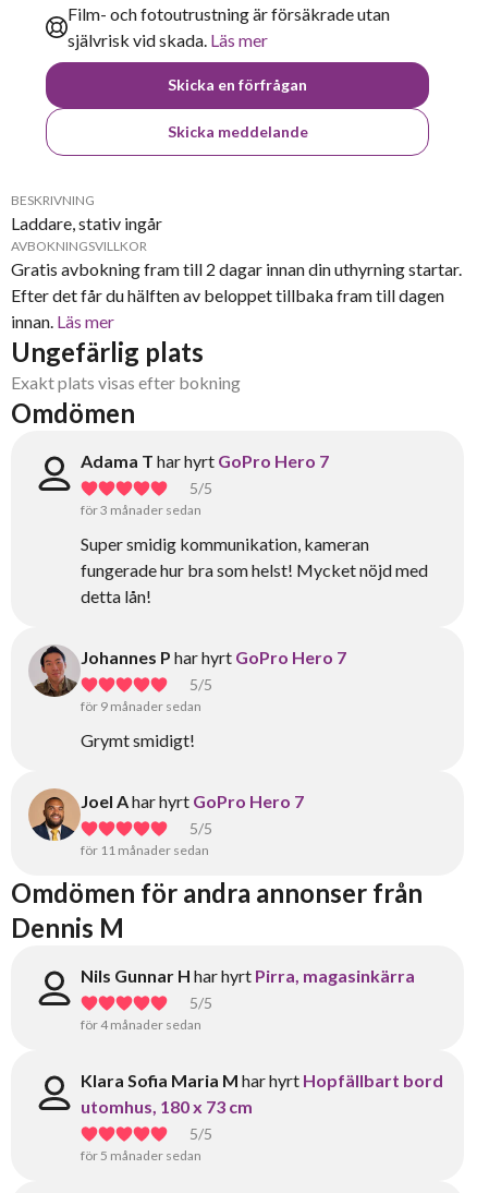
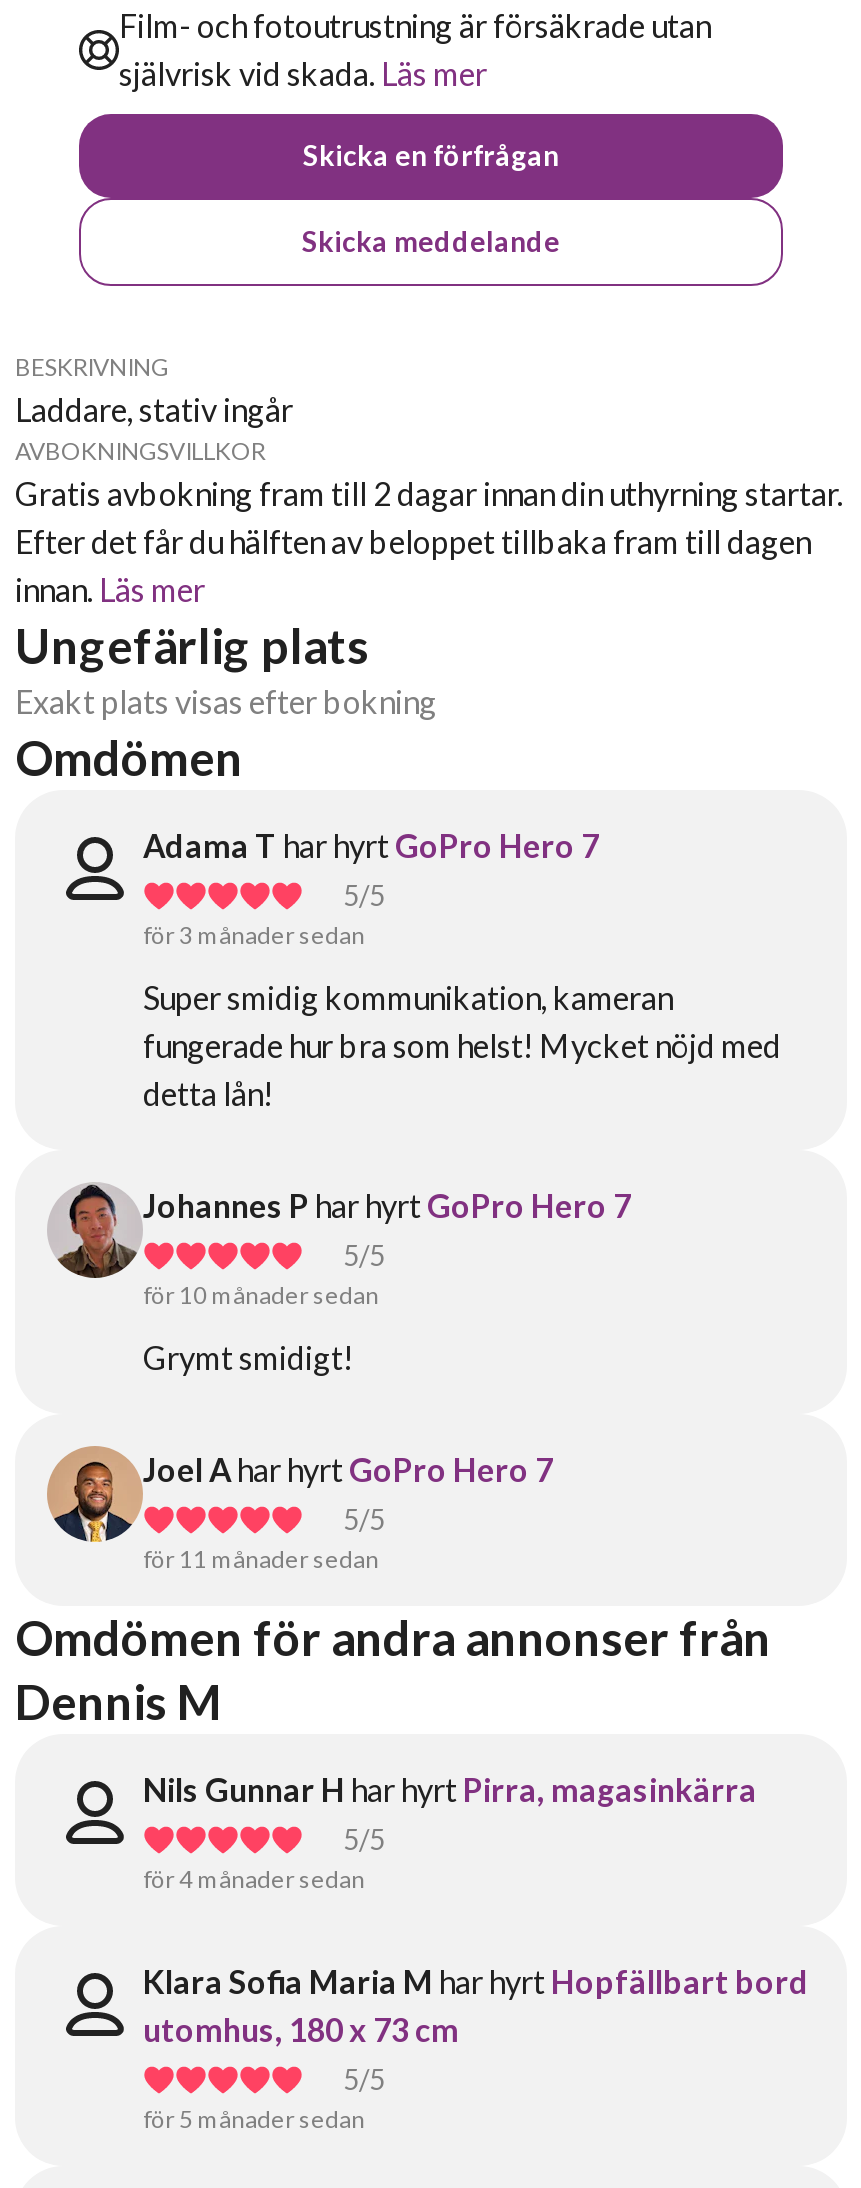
- för 9 månader sedan
+ för 10 månader sedan
